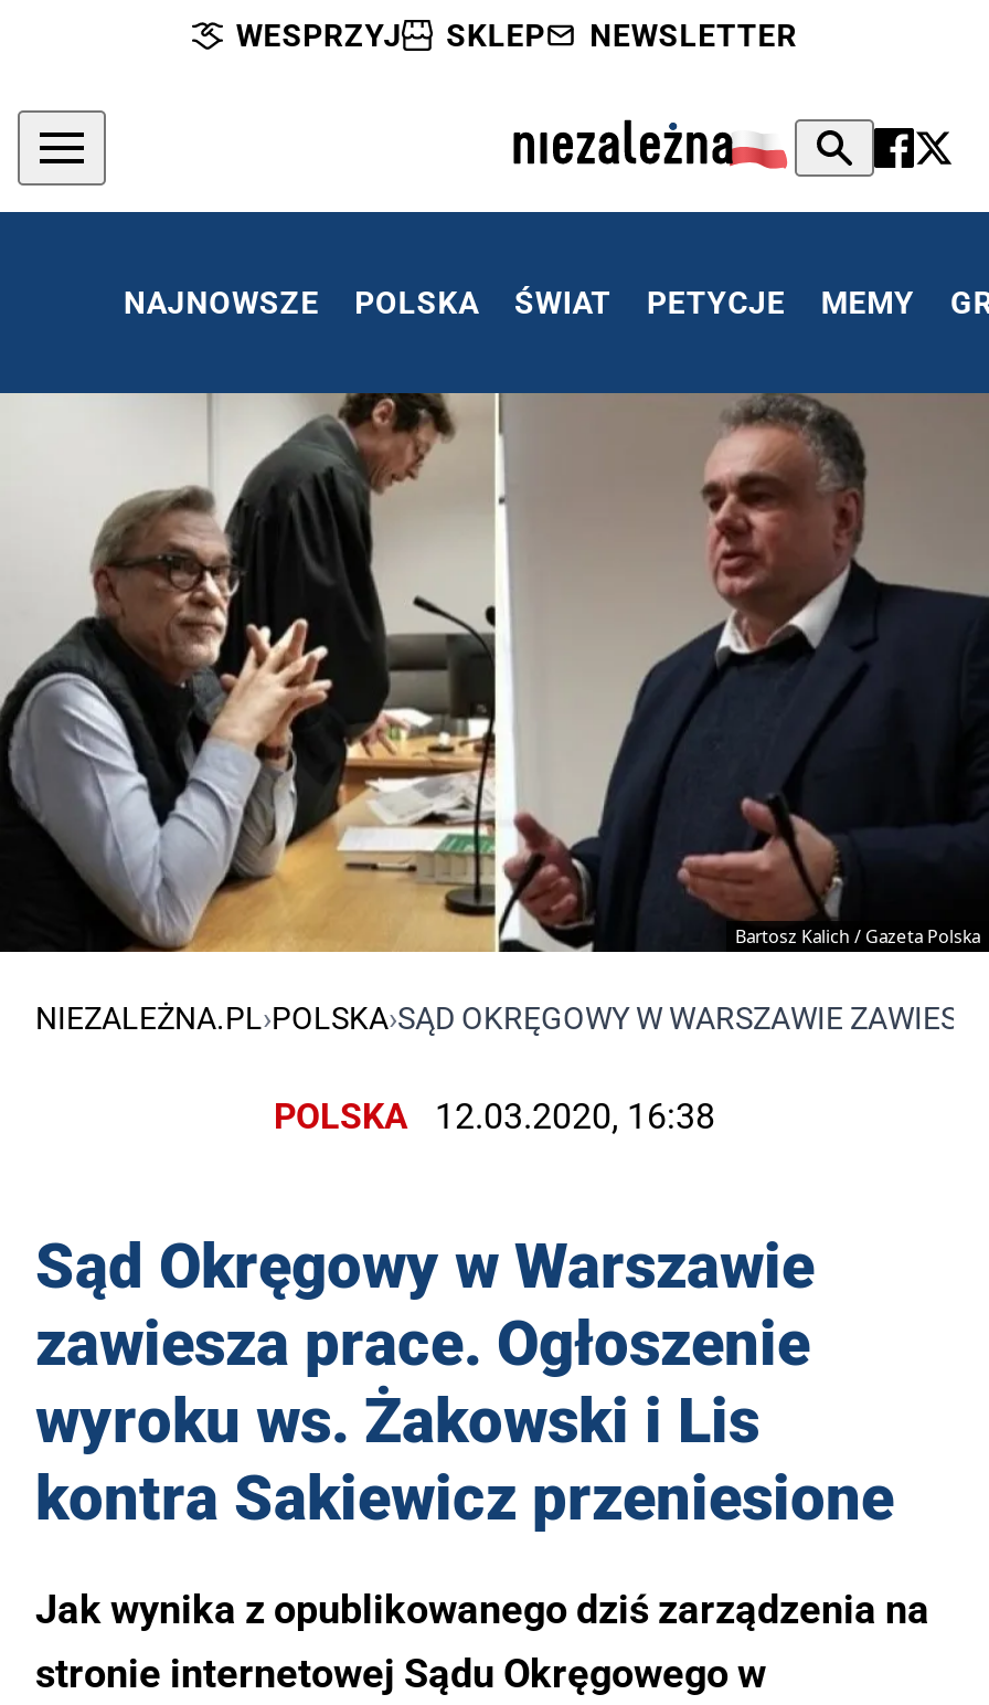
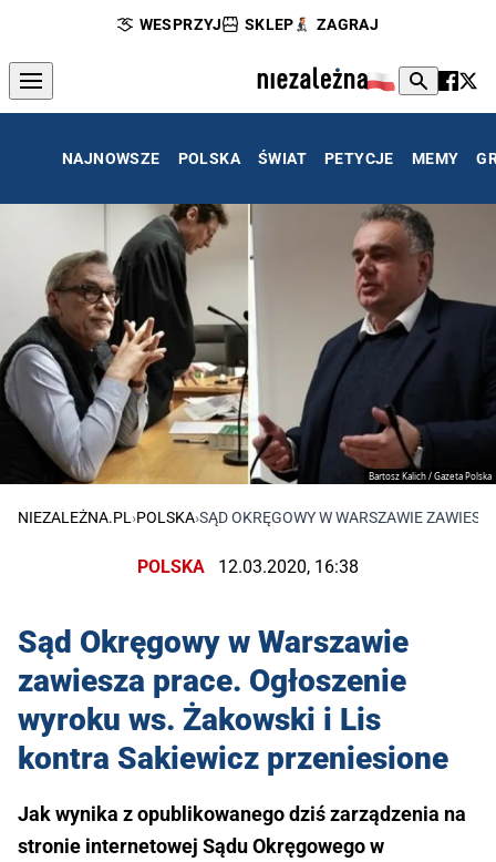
- NEWSLETTER
+ ZAGRAJ
